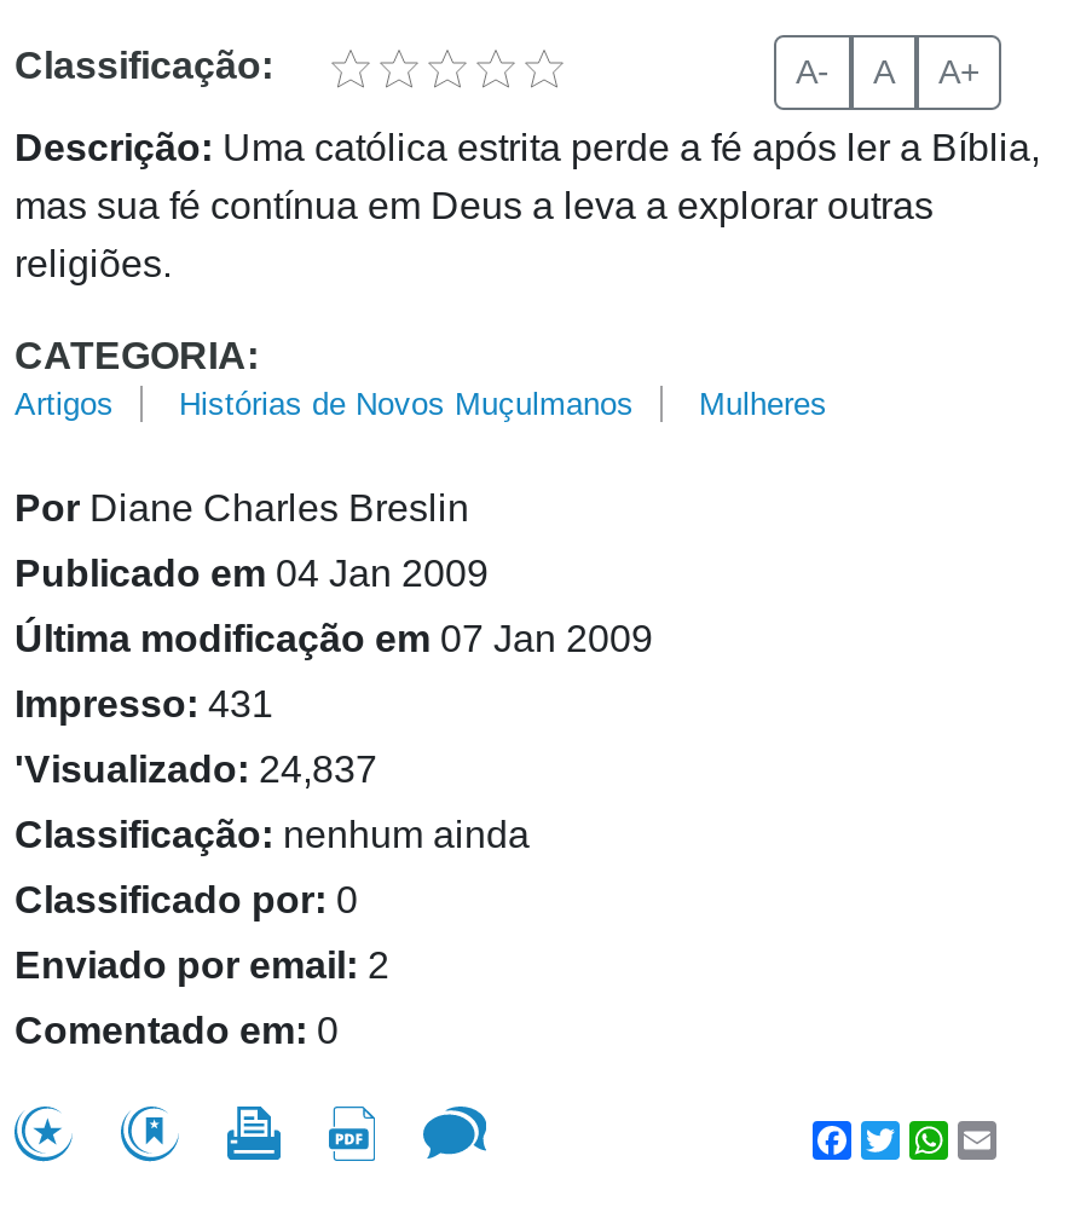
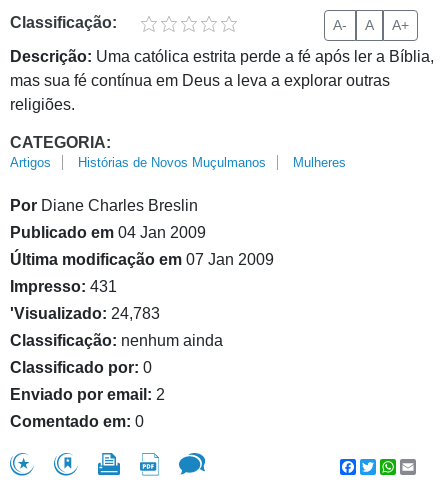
- 'Visualizado: 24,837
+ 'Visualizado: 24,783
